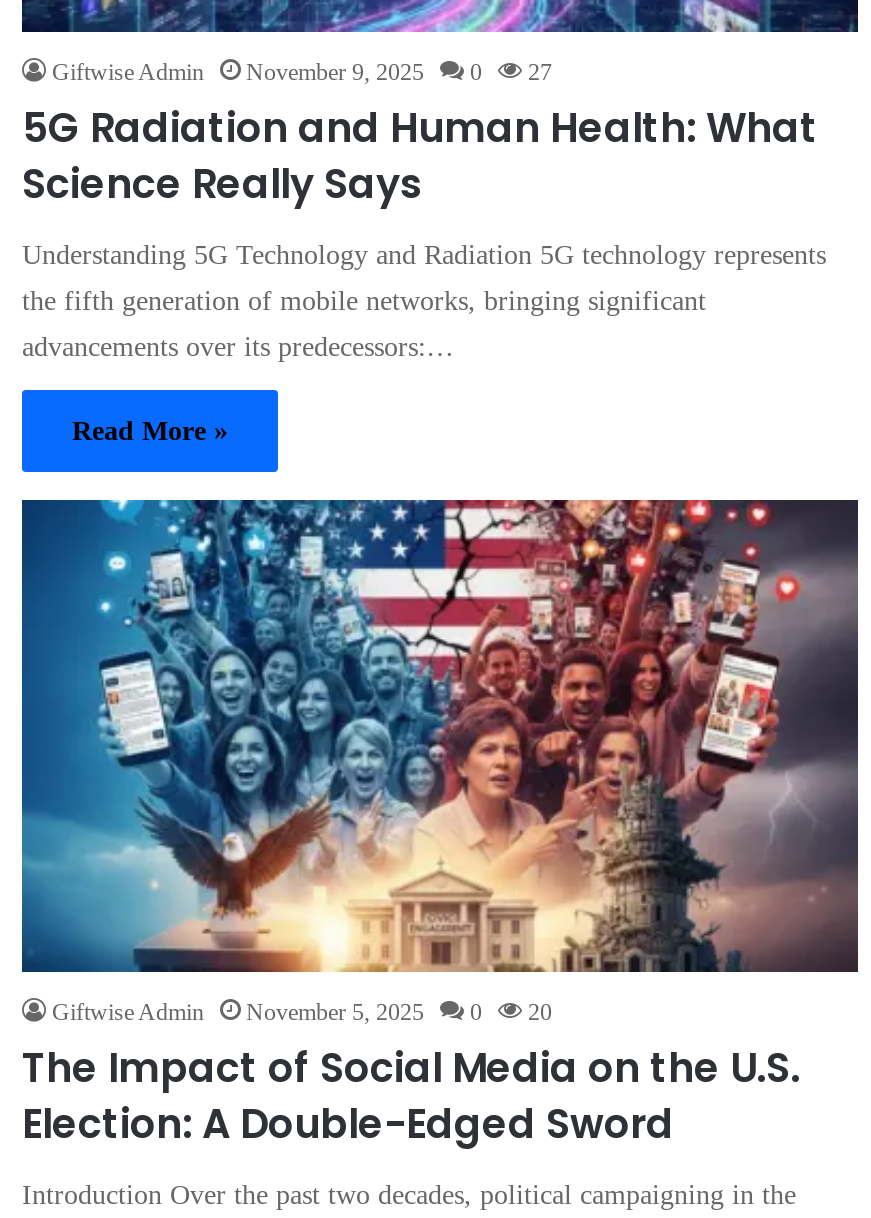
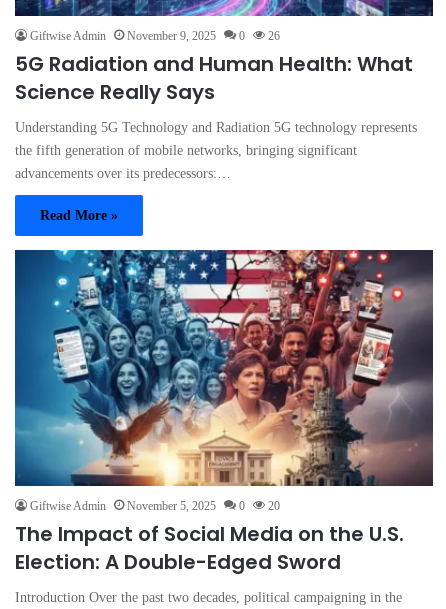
- Giftwise Admin November 9, 2025 0 27
+ Giftwise Admin November 9, 2025 0 26
